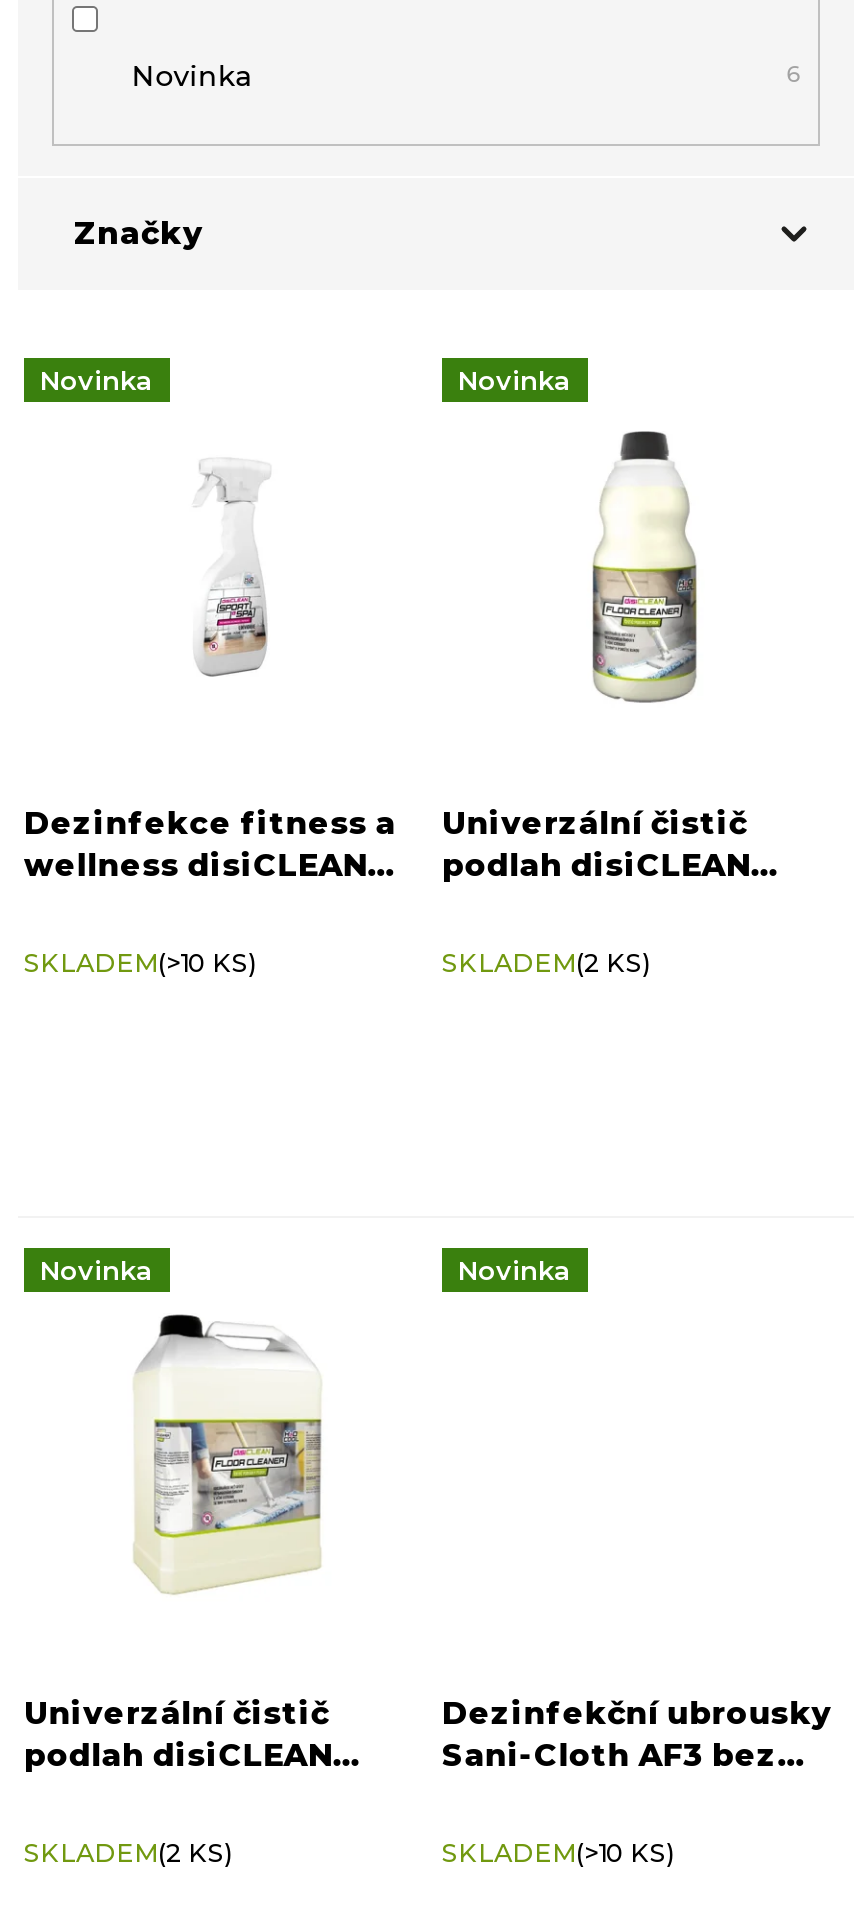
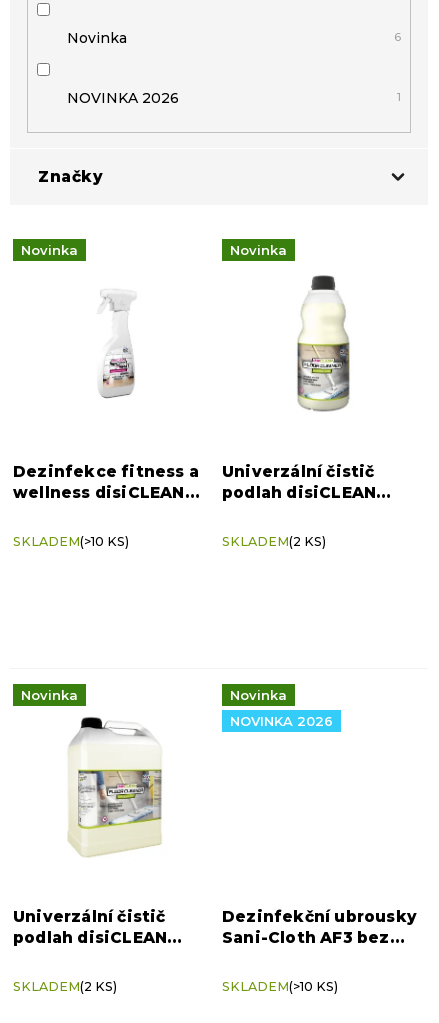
+ NOVINKA 2026
+ 1

+ NOVINKA 2026
